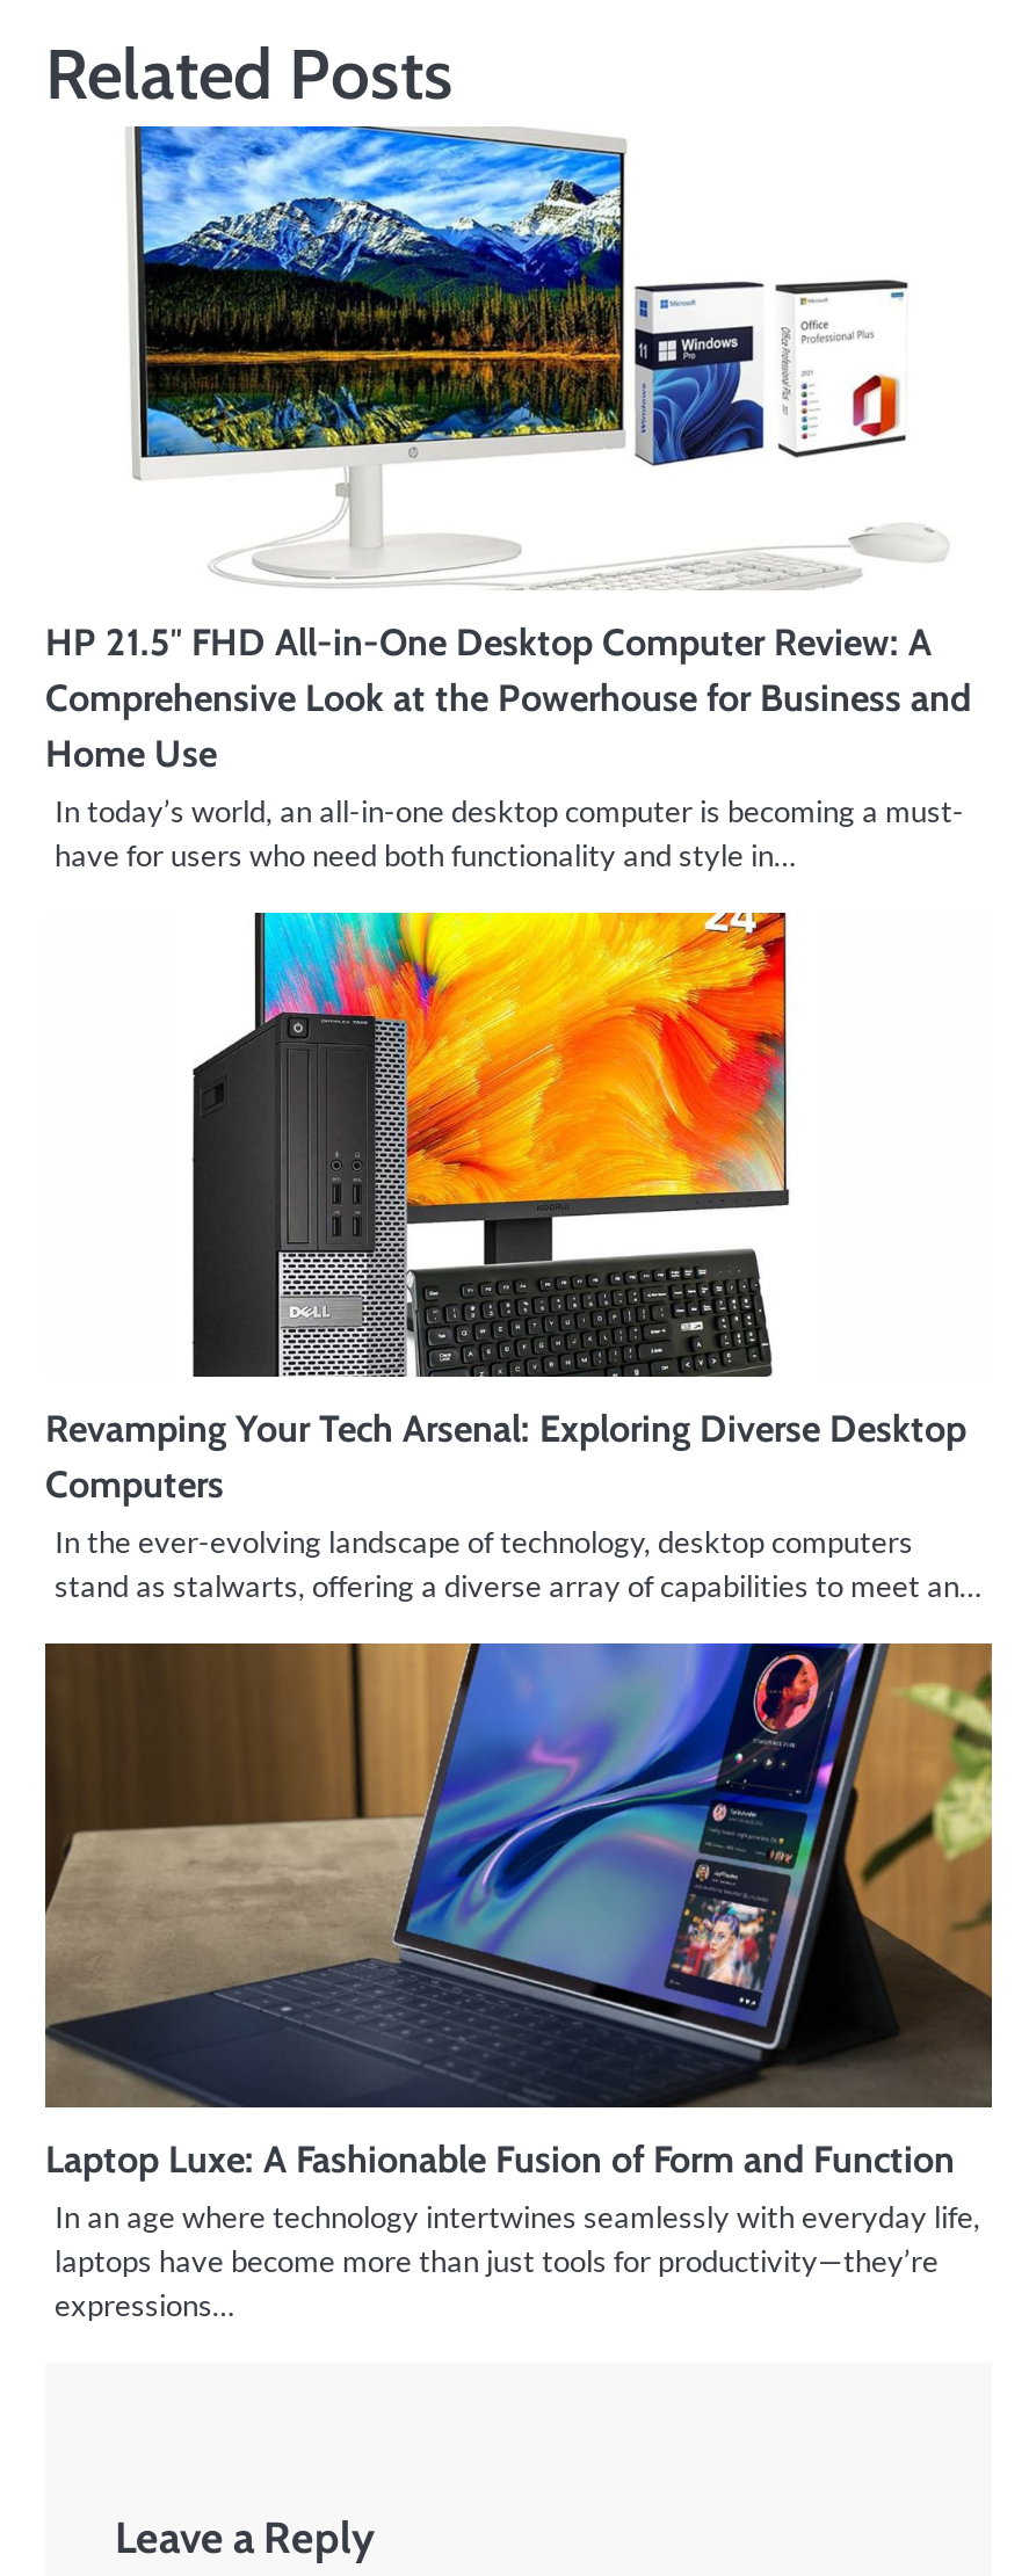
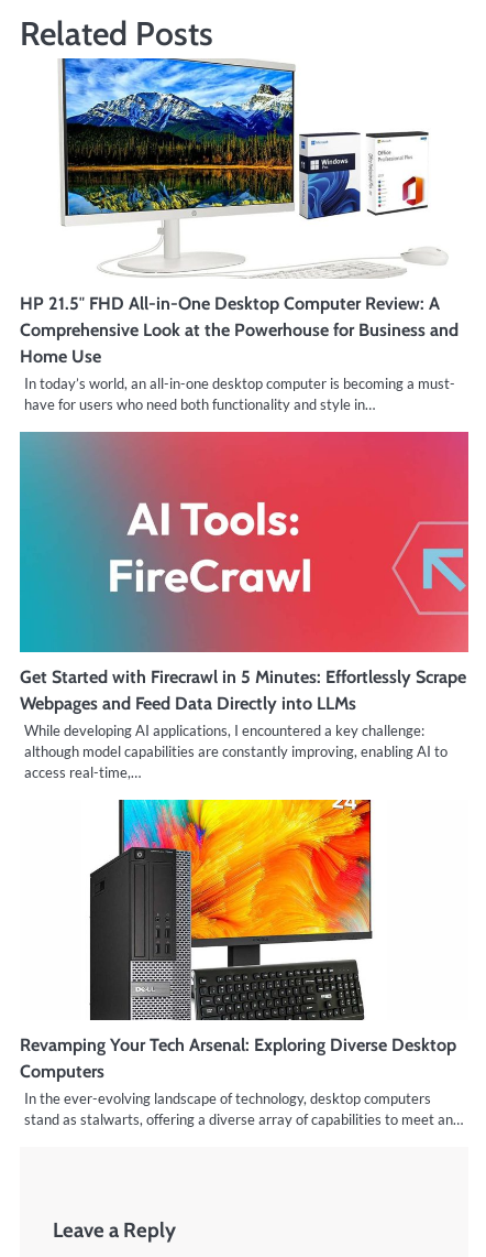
+ [image]
+ Get Started with Firecrawl in 5 Minutes: Effortlessly Scrape
+ Webpages and Feed Data Directly into LLMs
+ While developing AI applications, I encountered a key challenge:
+ although model capabilities are constantly improving, enabling AI to
+ access real-time,…

moved down: [image] | Revamping Your Tech Arsenal: Exploring Diverse Desktop | Computers | In the ever-evolving landscape of technology, desktop computers | stand as stalwarts, offering a diverse array of capabilities to meet an…

- [image]
- Laptop Luxe: A Fashionable Fusion of Form and Function
- In an age where technology intertwines seamlessly with everyday life,
- laptops have become more than just tools for productivity—they’re
- expressions…
